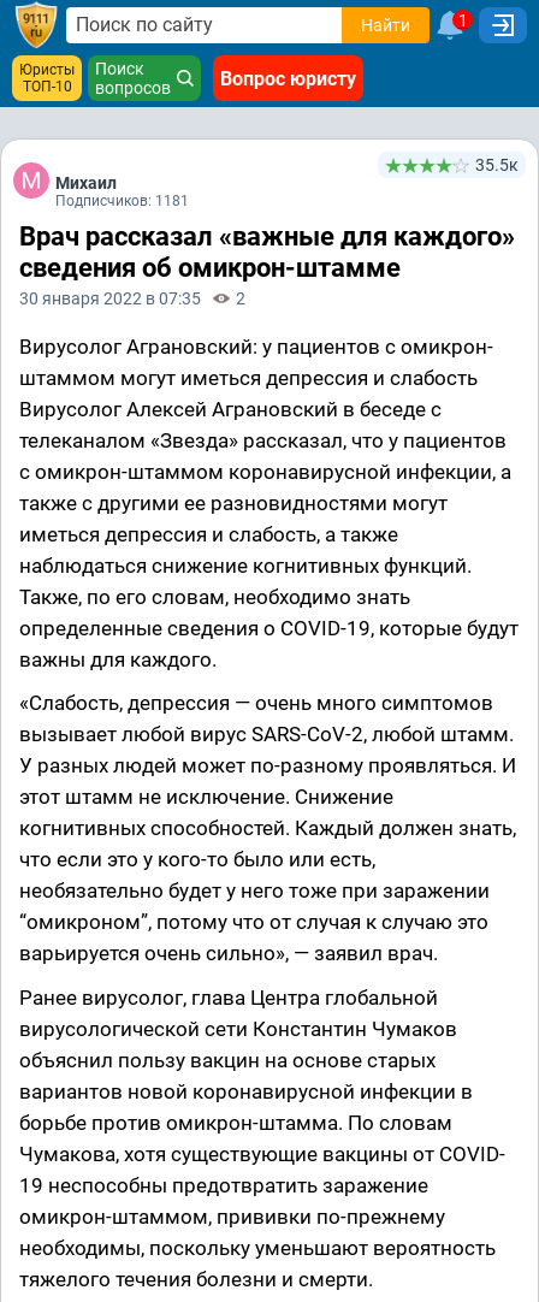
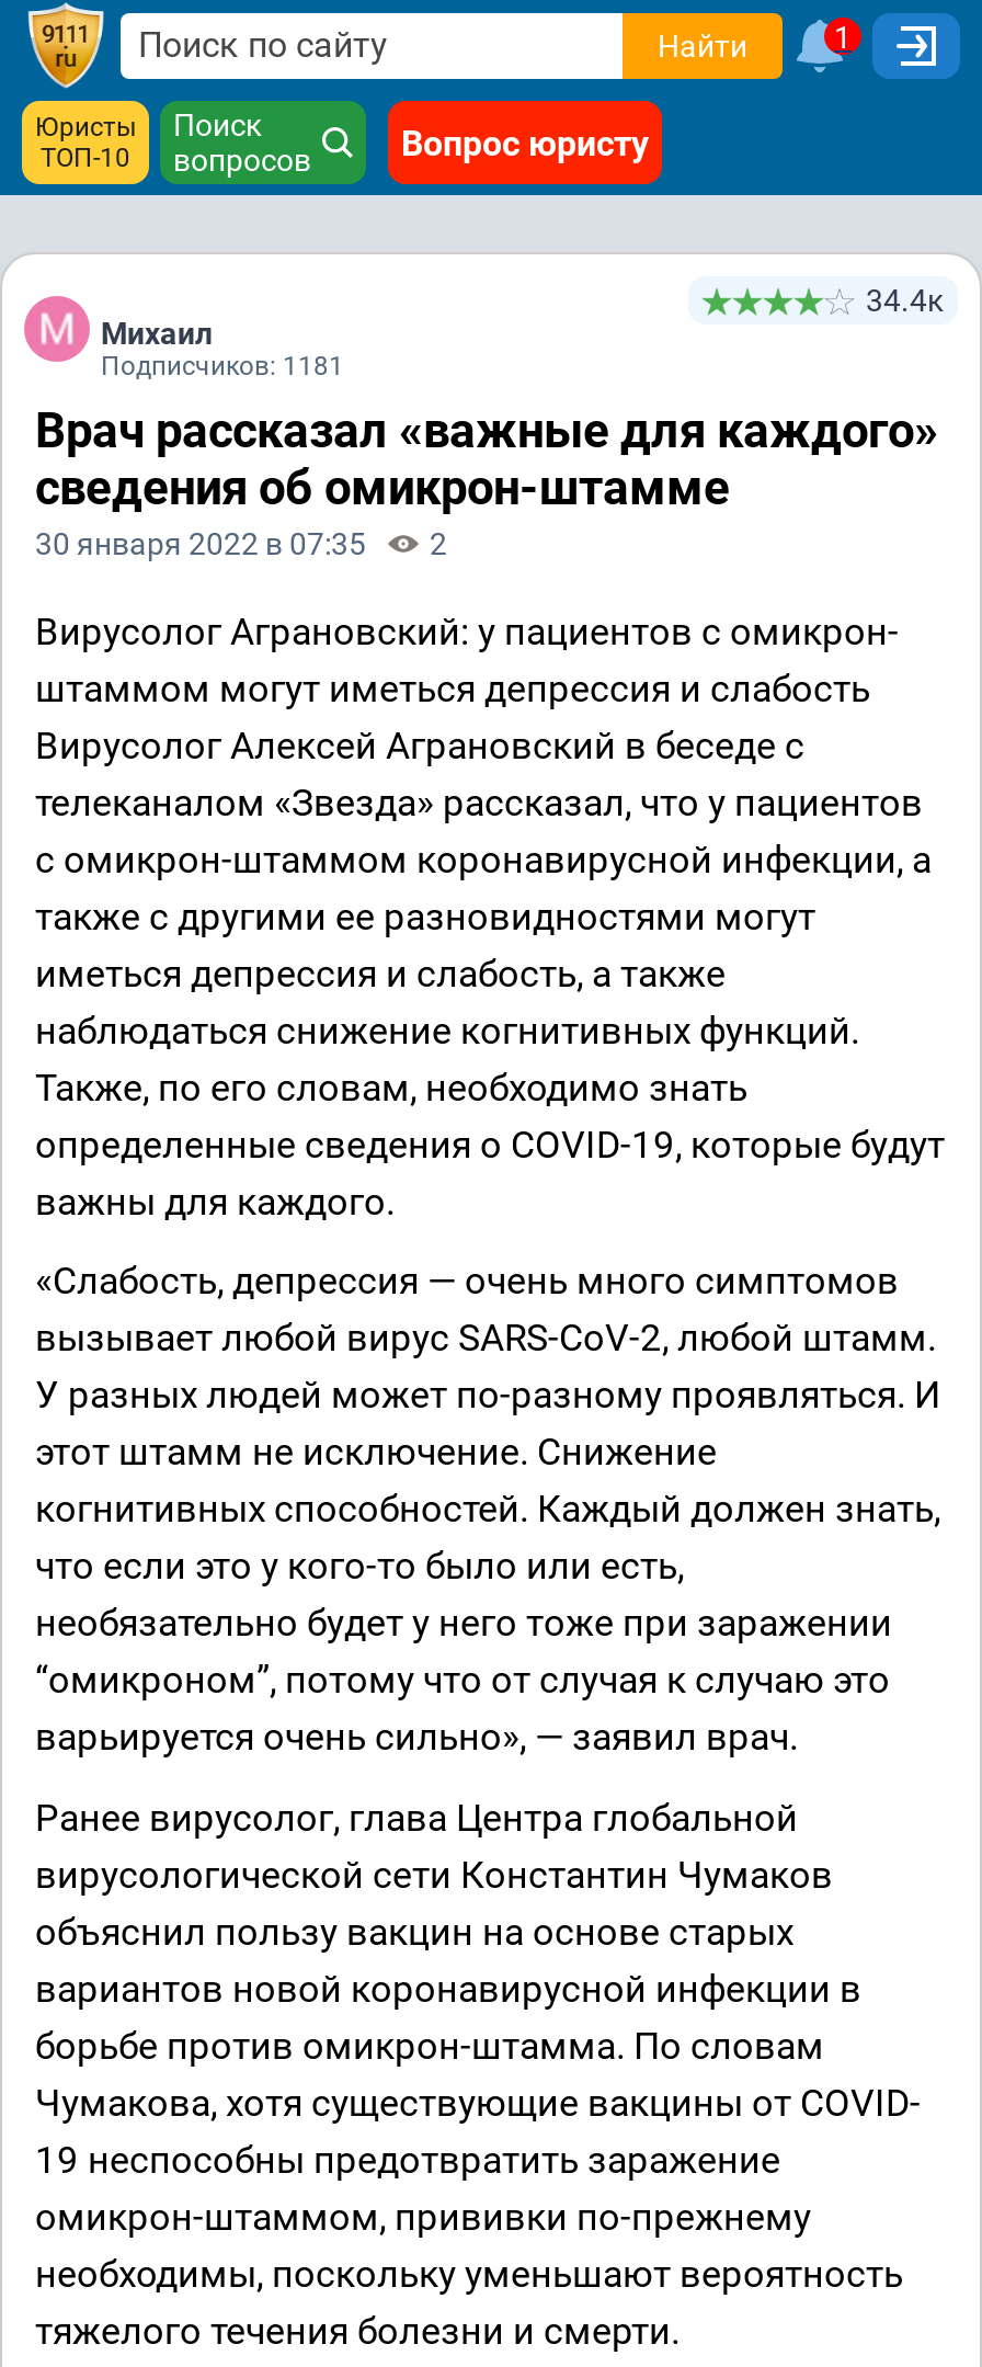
- 35.5к
+ 34.4к
